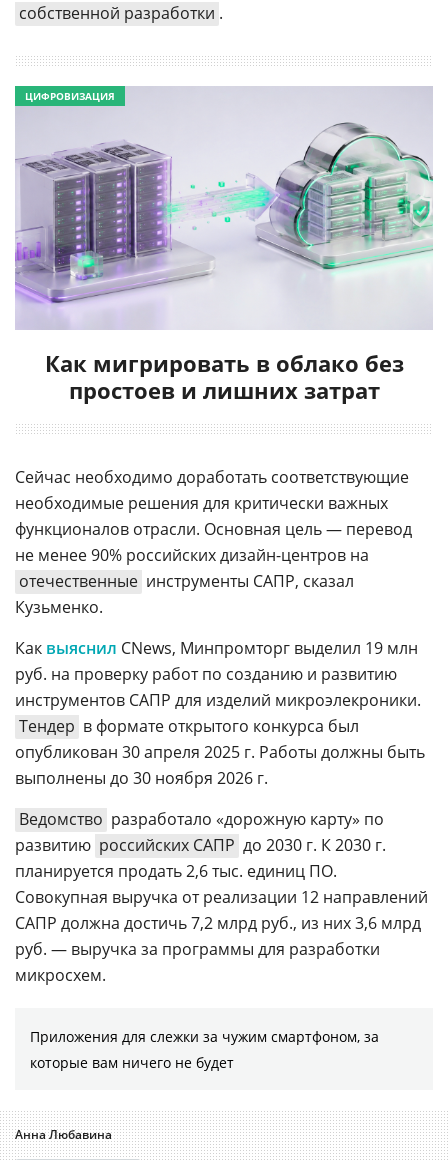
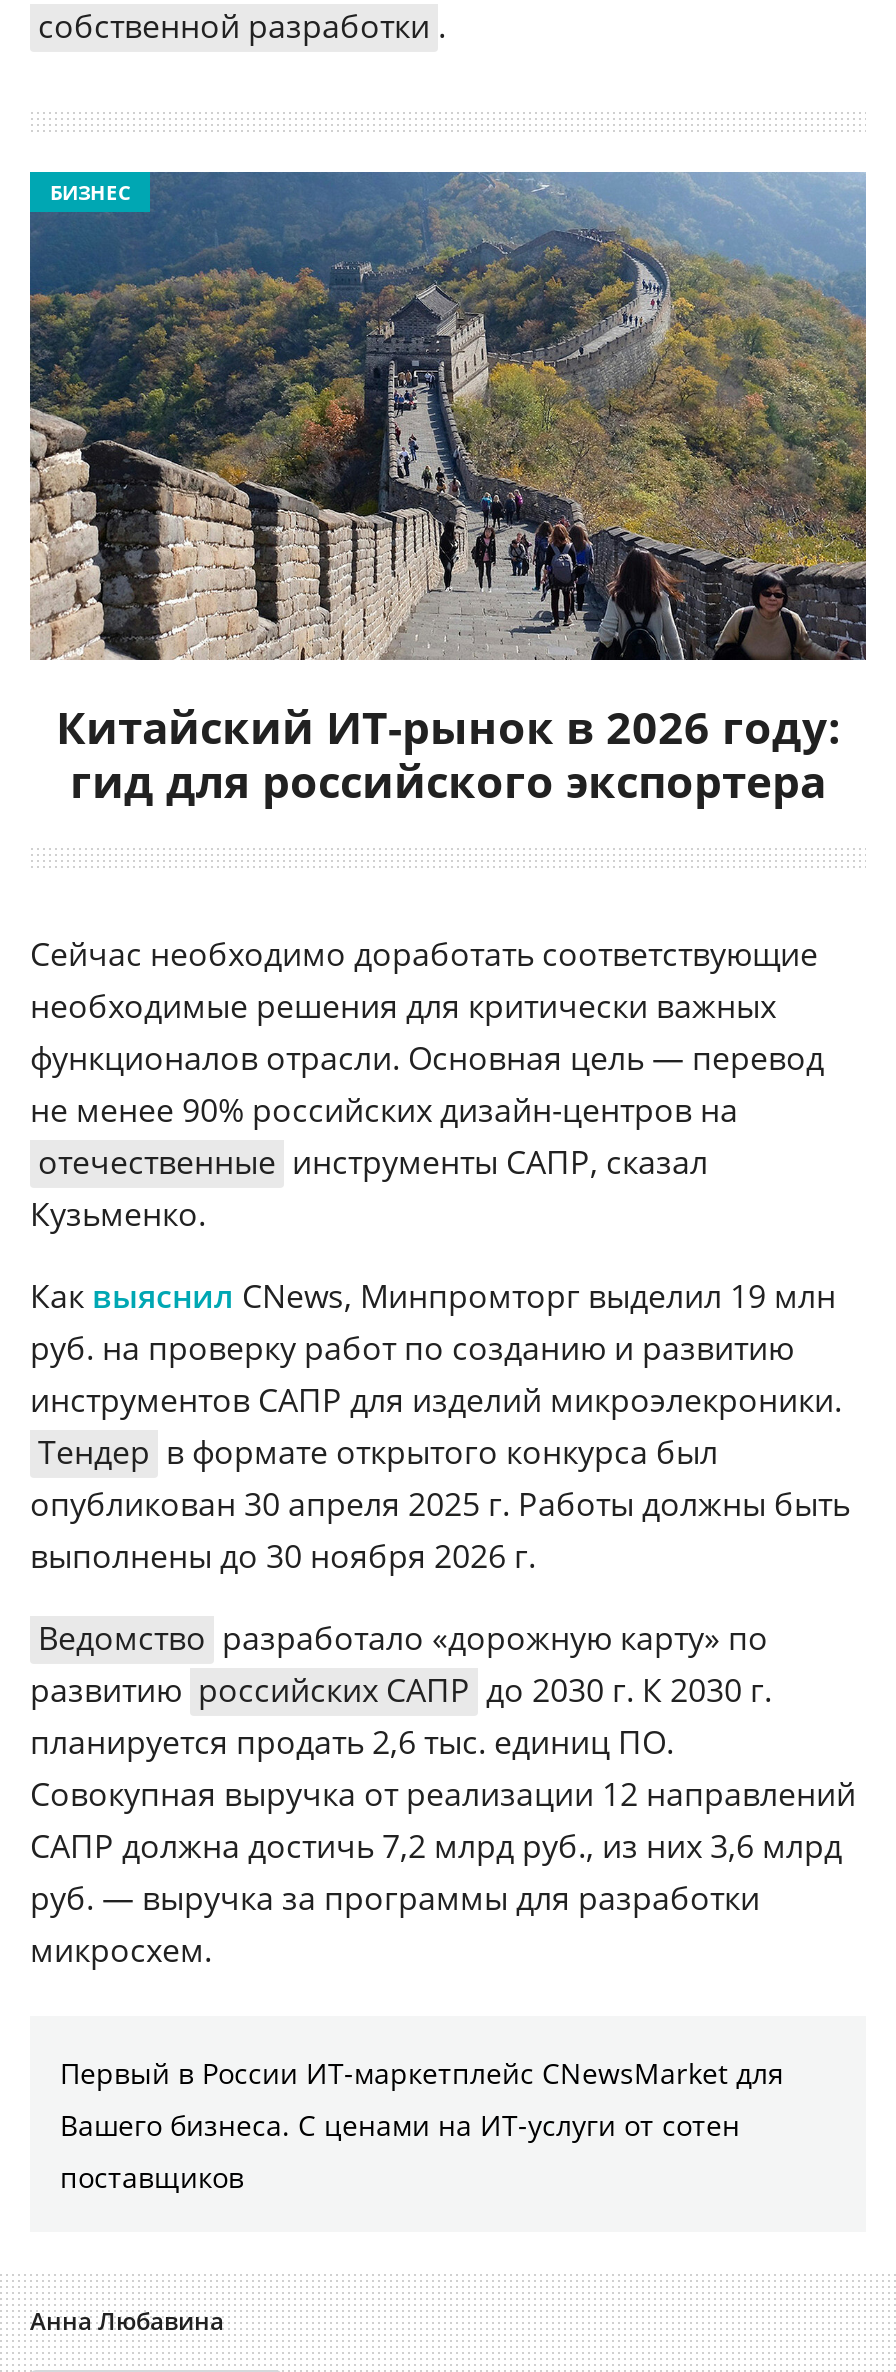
- [image]
- ЦИФРОВИЗАЦИЯ
+ [image]
+ БИЗНЕС

- Как мигрировать в облако без
- простоев и лишних затрат
+ Китайский ИТ-рынок в 2026 году:
+ гид для российского экспортера

- Приложения для слежки за чужим смартфоном, за
- которые вам ничего не будет
+ Первый в России ИТ-маркетплейс CNewsMarket для
+ Вашего бизнеса. С ценами на ИТ-услуги от сотен
+ поставщиков
